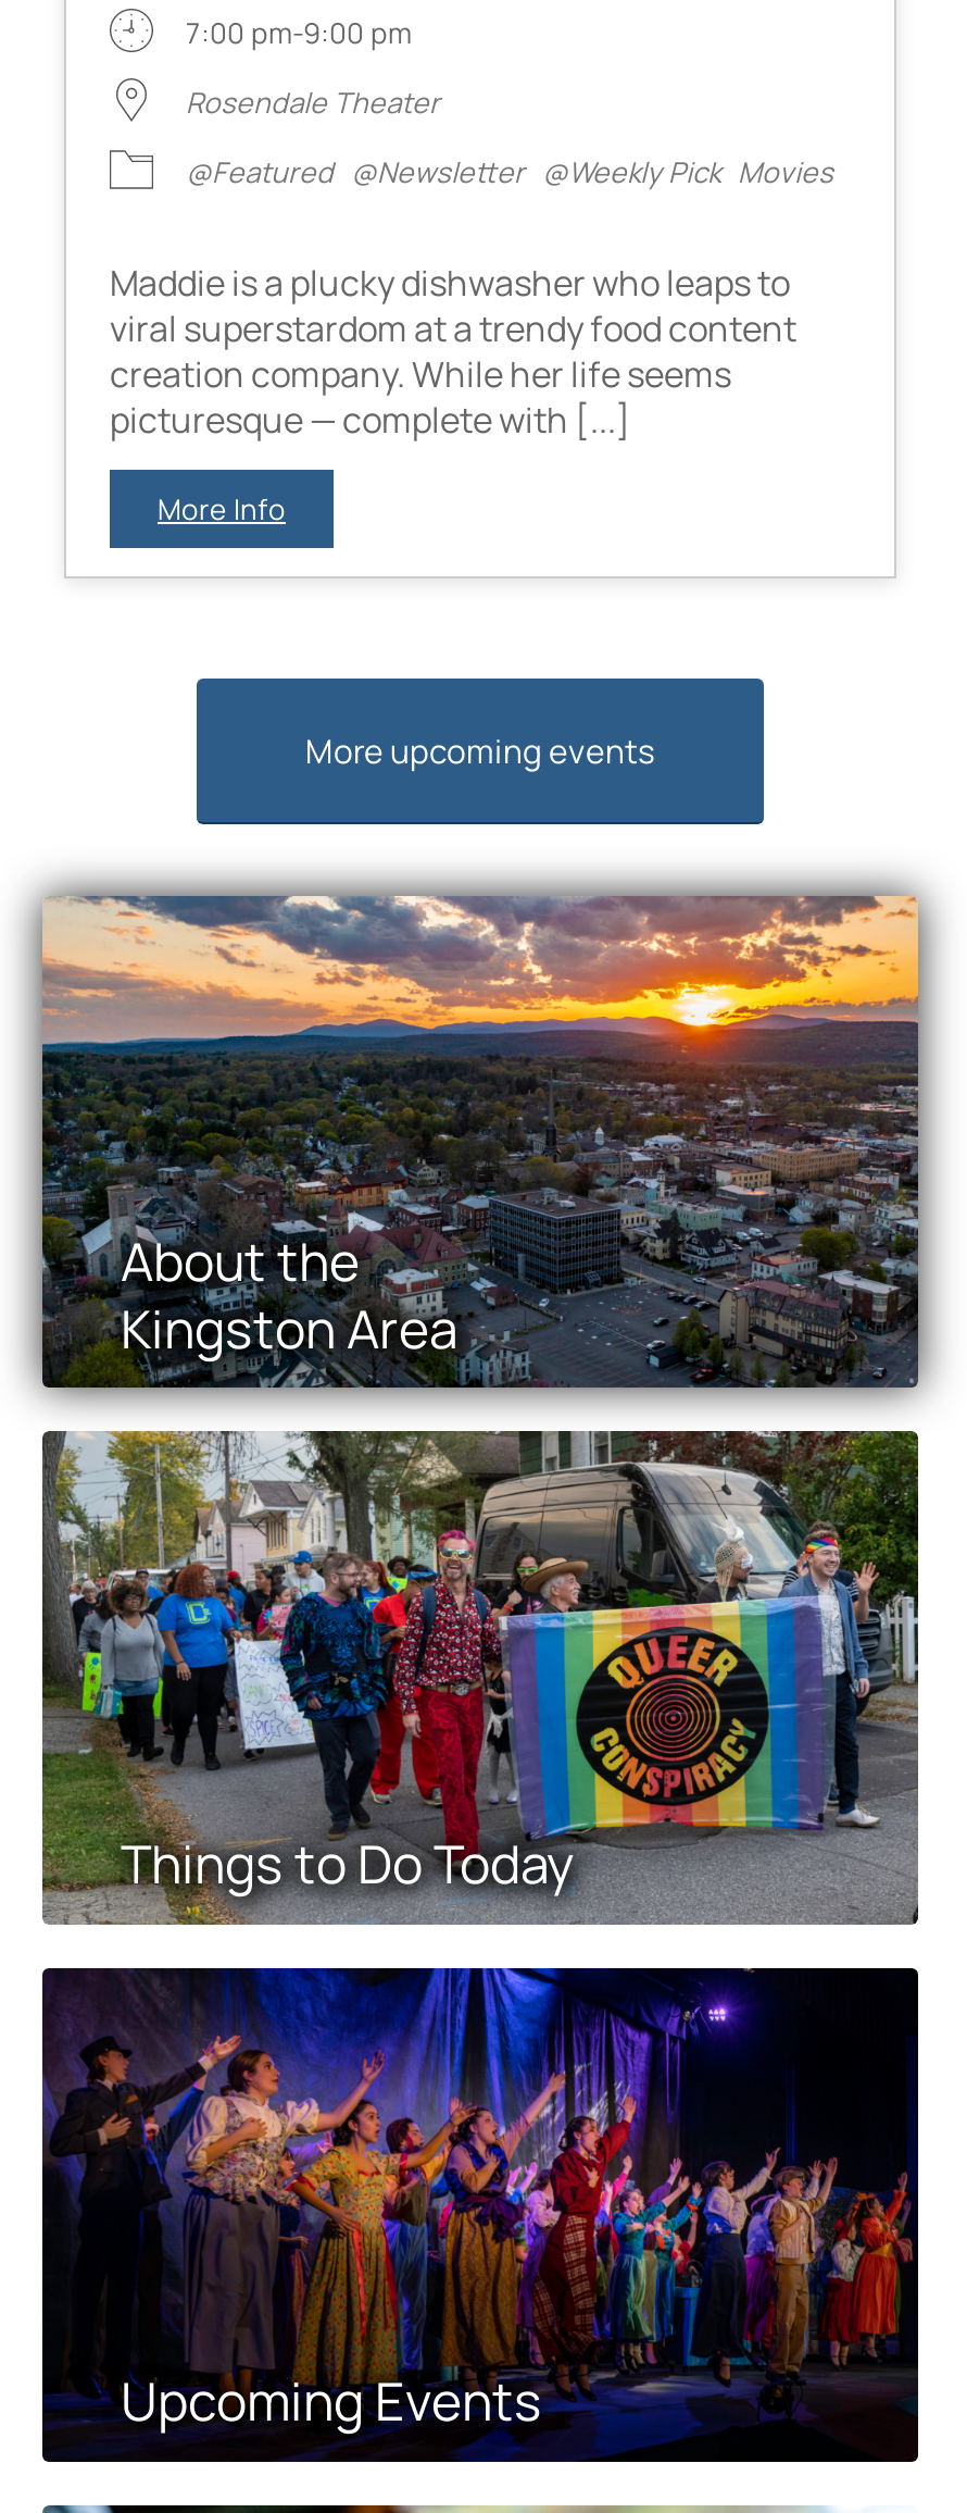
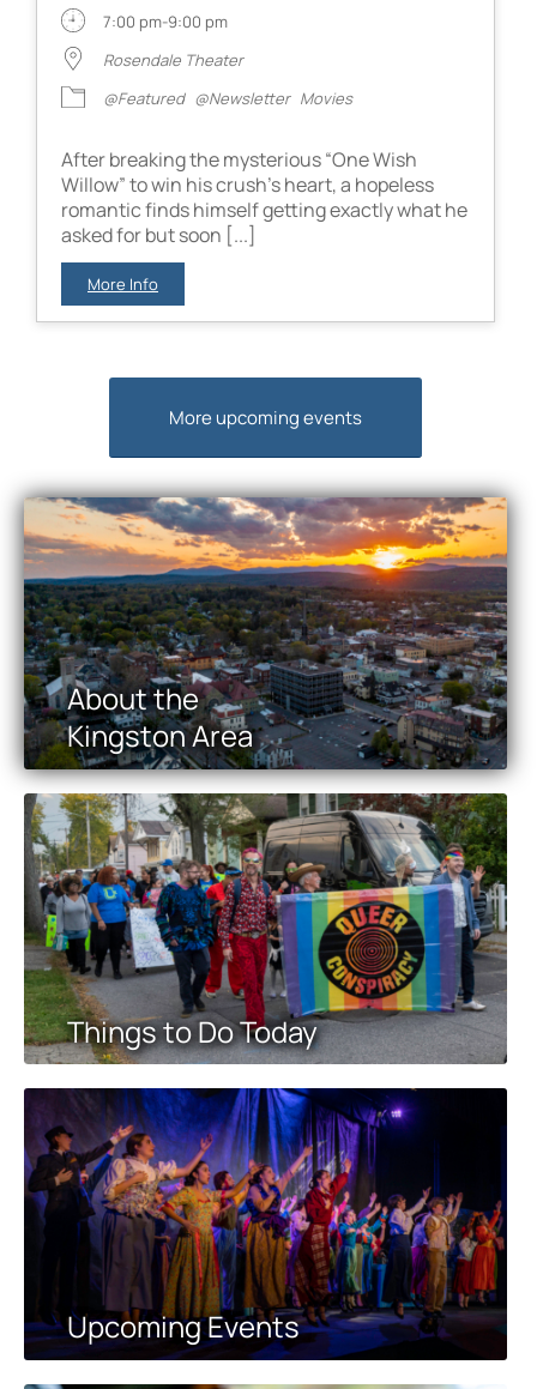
- @Featured @Newsletter @Weekly Pick Movies
+ @Featured @Newsletter Movies

- Maddie is a plucky dishwasher who leaps to
- viral superstardom at a trendy food content
- creation company. While her life seems
- picturesque — complete with [...]
+ After breaking the mysterious “One Wish
+ Willow” to win his crush’s heart, a hopeless
+ romantic finds himself getting exactly what he
+ asked for but soon [...]
